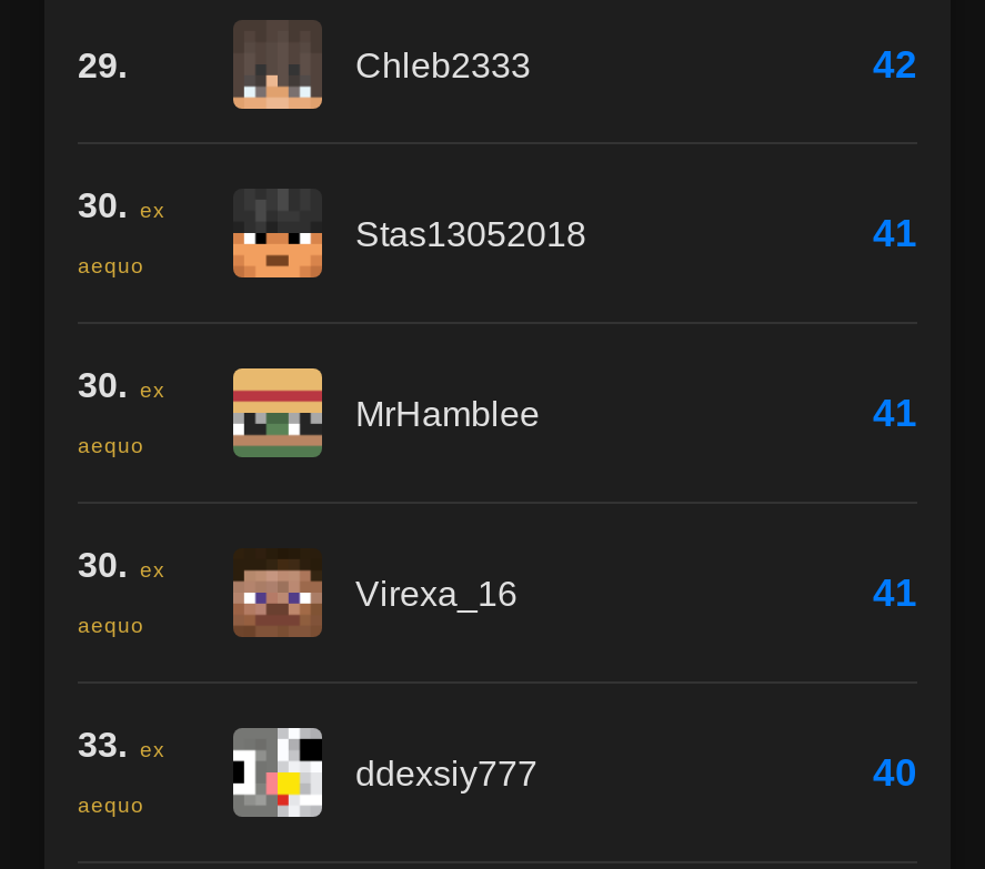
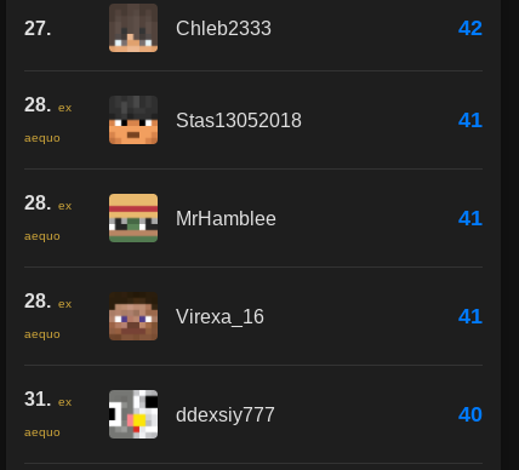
- 29.
+ 27.

- 30. ex
+ 28. ex

- 30. ex
+ 28. ex

- 30. ex
+ 28. ex

- 33. ex
+ 31. ex
